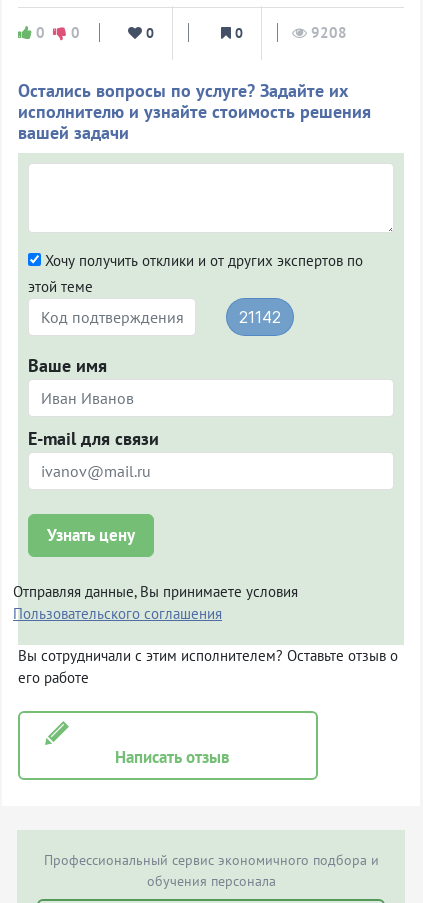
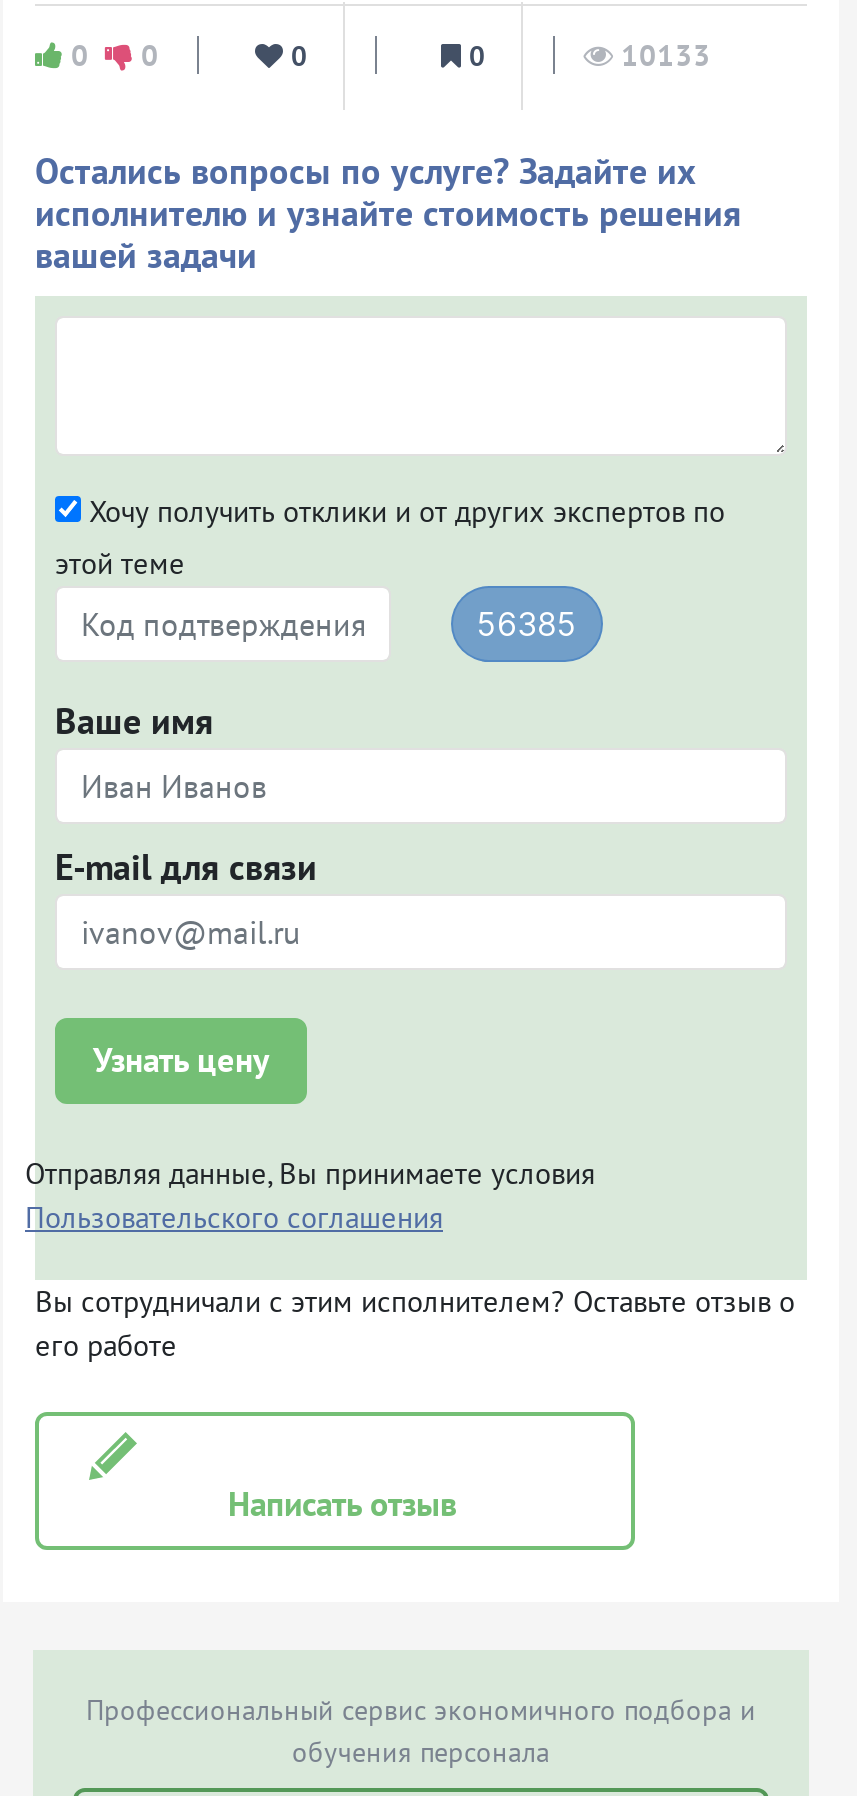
- 9208
+ 10133

- 21142
+ 56385
